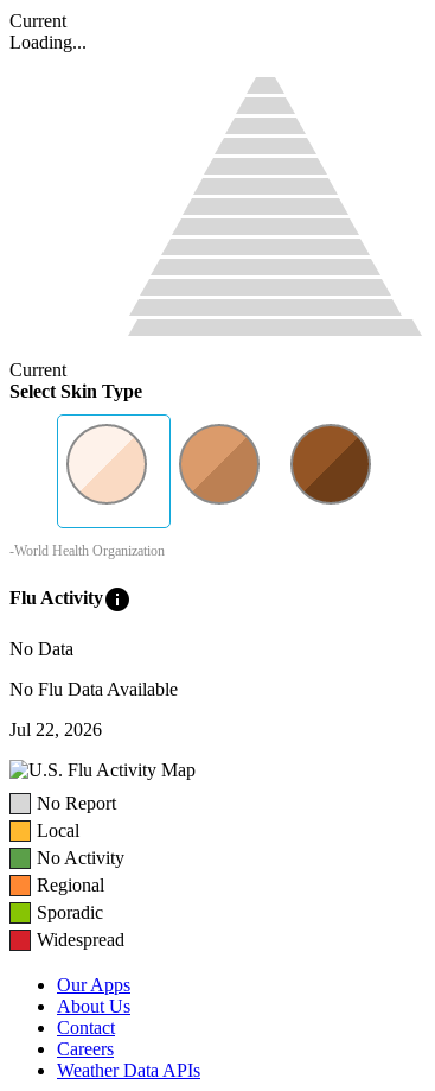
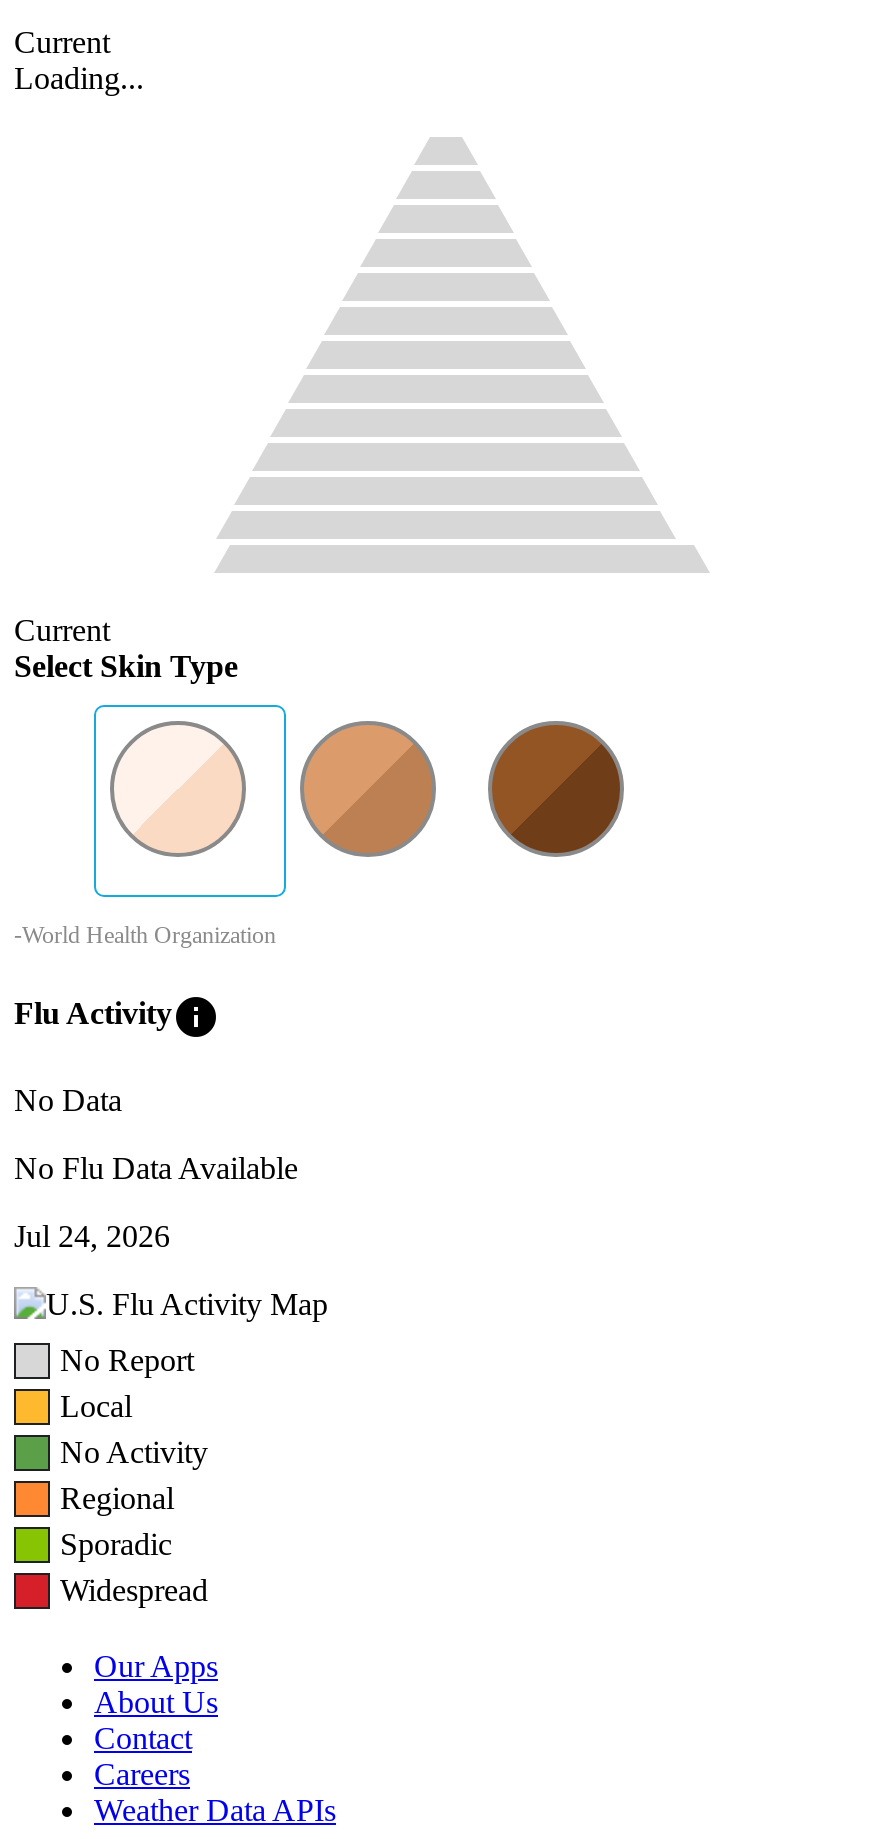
- Jul 22, 2026
+ Jul 24, 2026
